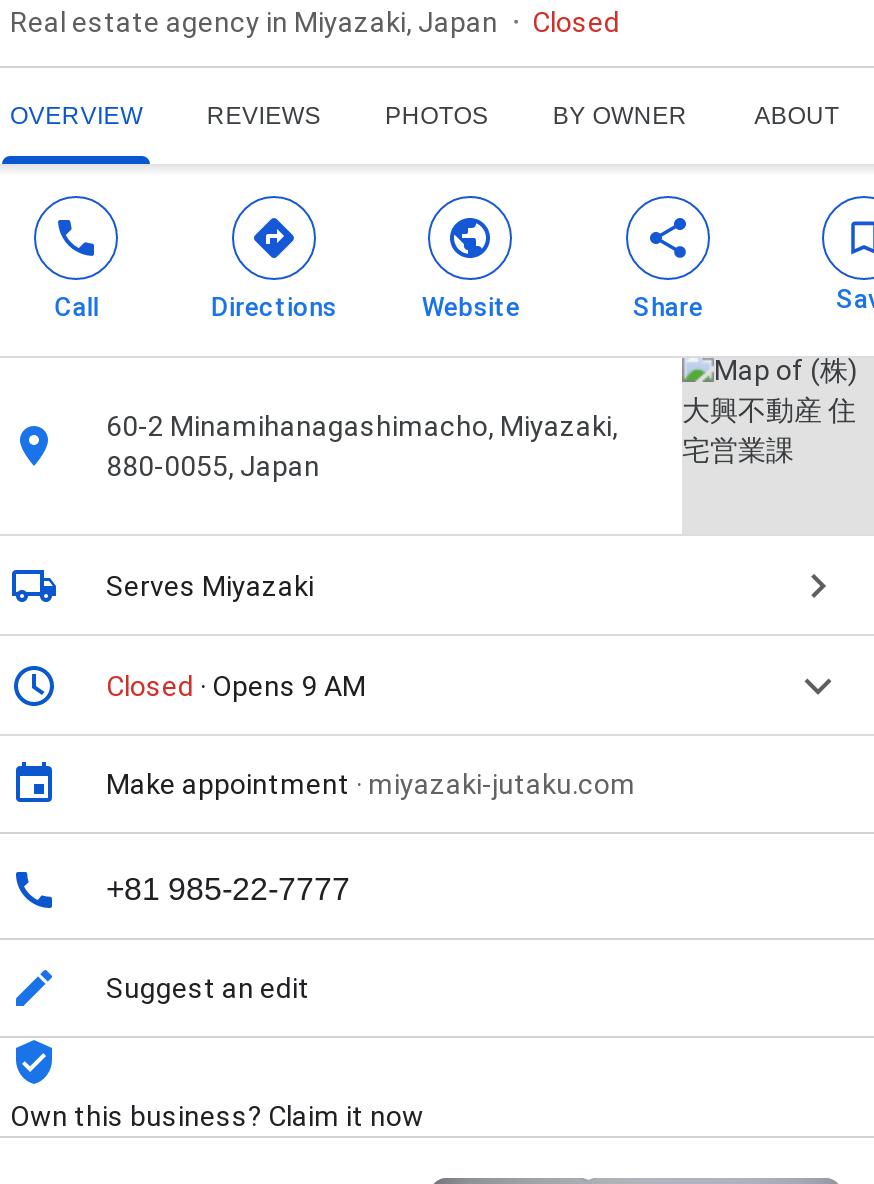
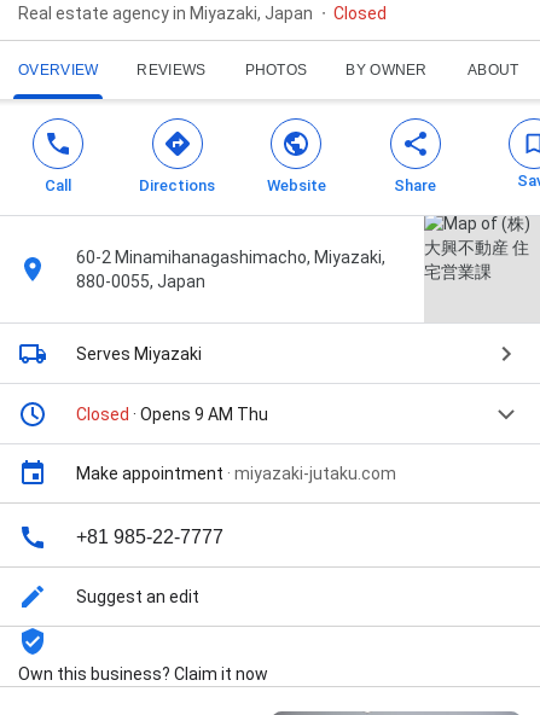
- Closed · Opens 9 AM
+ Closed · Opens 9 AM Thu
